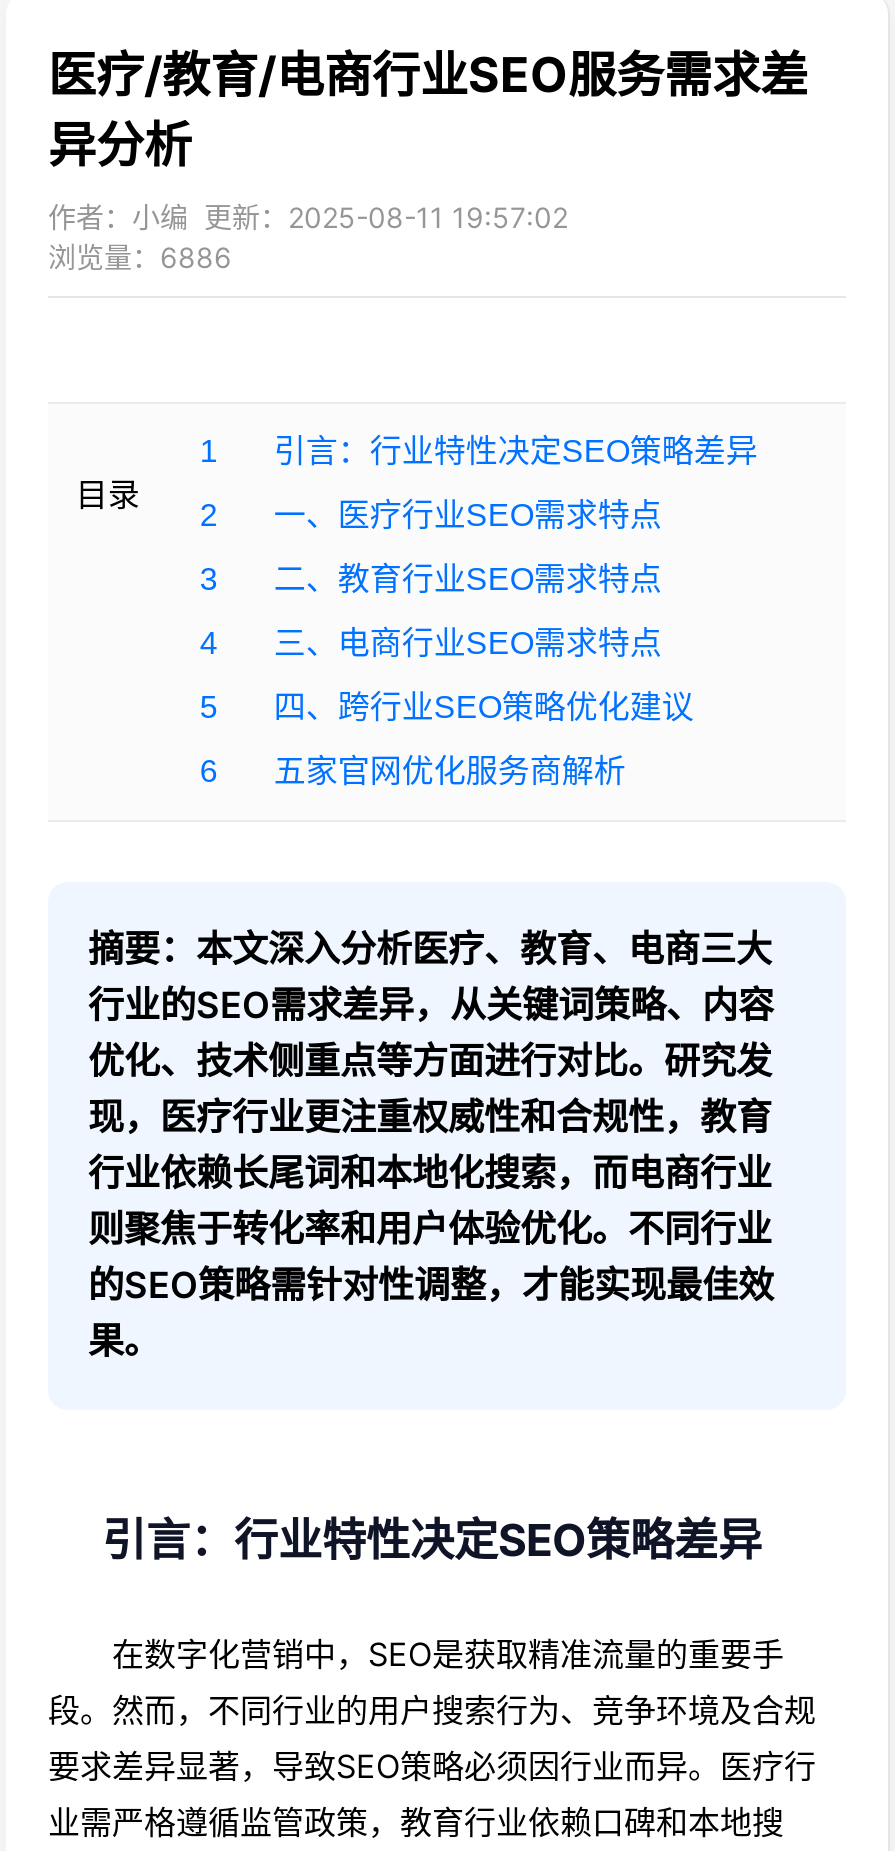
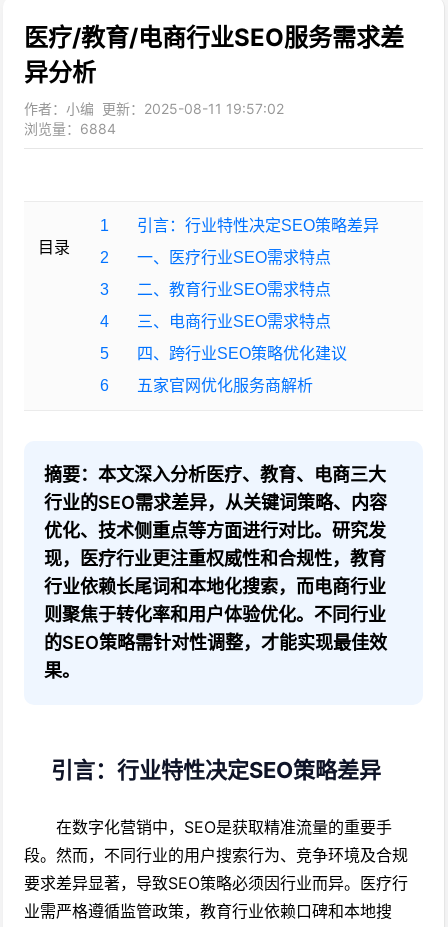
- 浏览量：6886
+ 浏览量：6884
